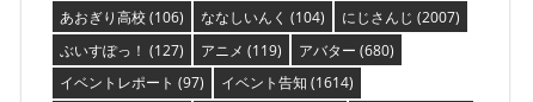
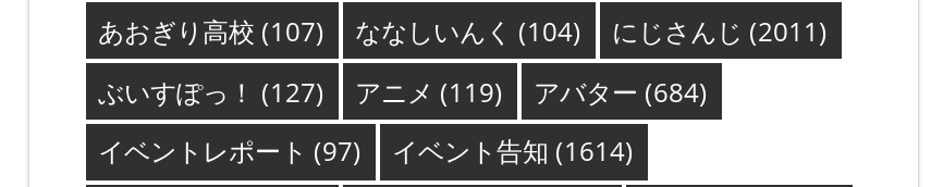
- あおぎり高校(106)
+ あおぎり高校(107)

- にじさんじ(2007)
+ にじさんじ(2011)

- ぶいすぽっ！(127) アニメ(119) アバター(680)
+ ぶいすぽっ！(127) アニメ(119) アバター(684)
